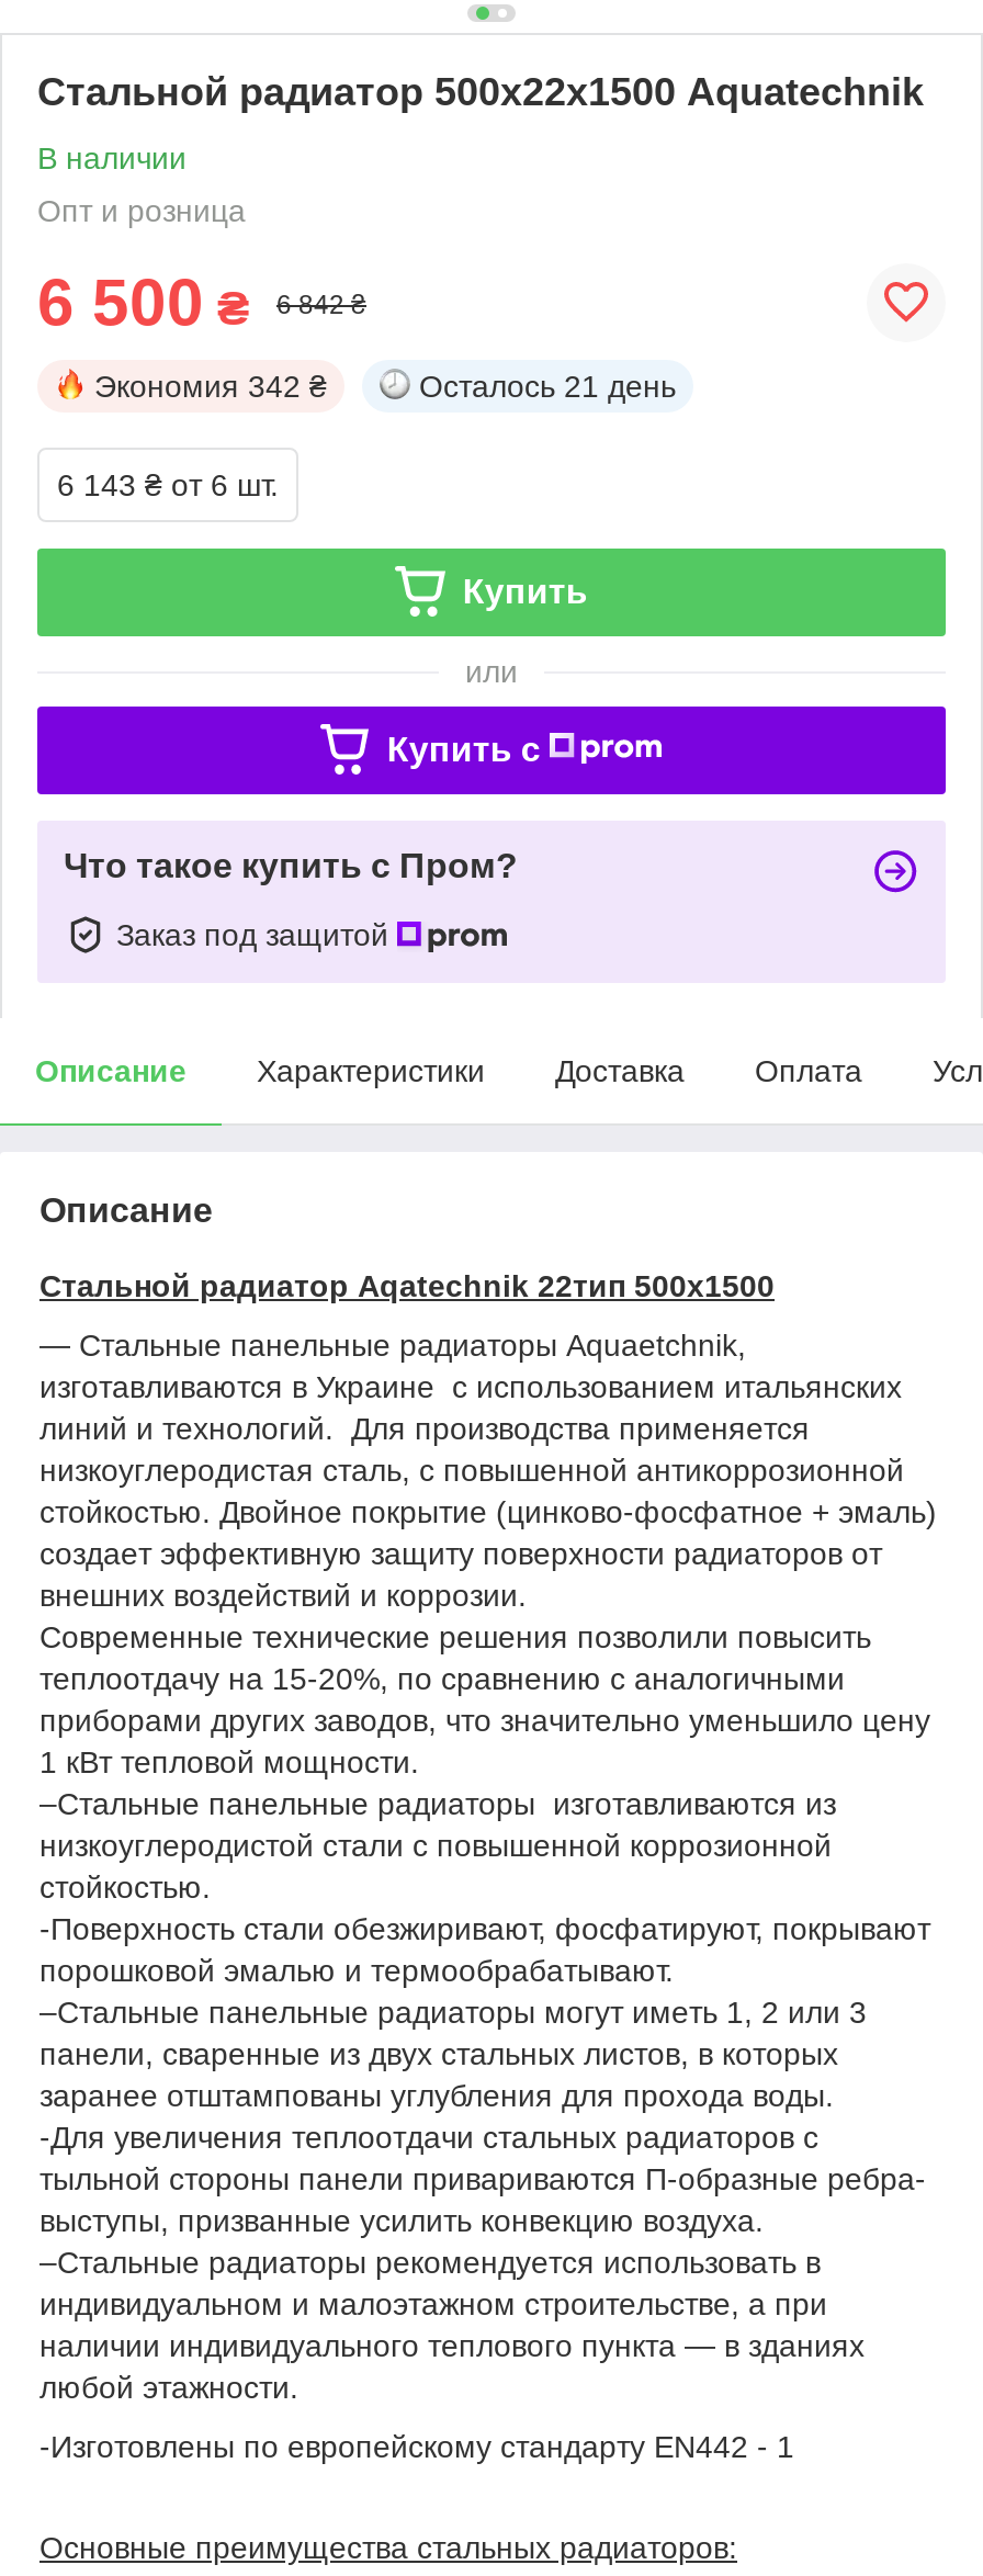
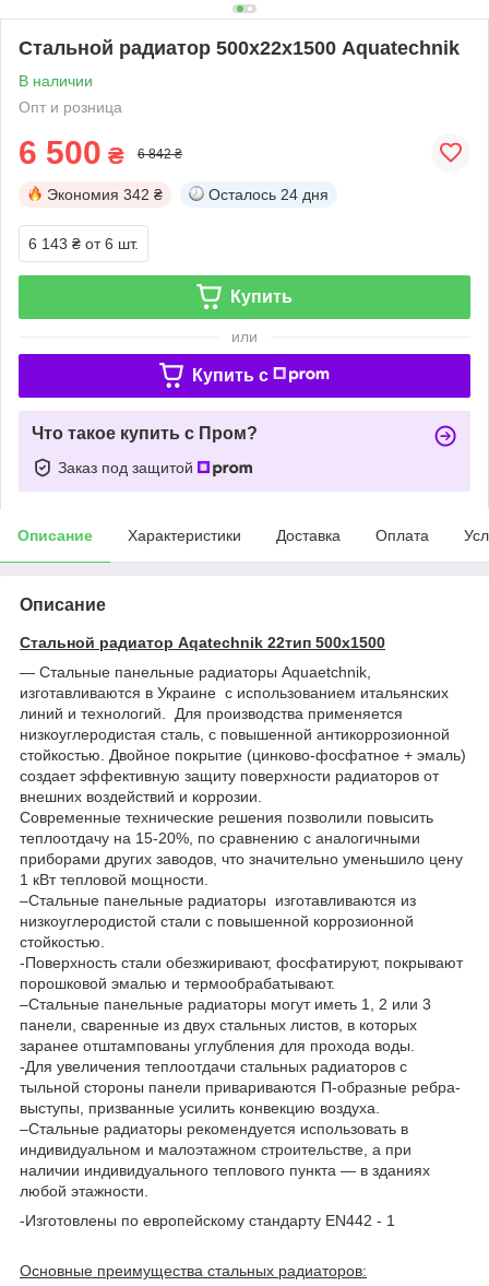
- Осталось 21 день
+ Осталось 24 дня
